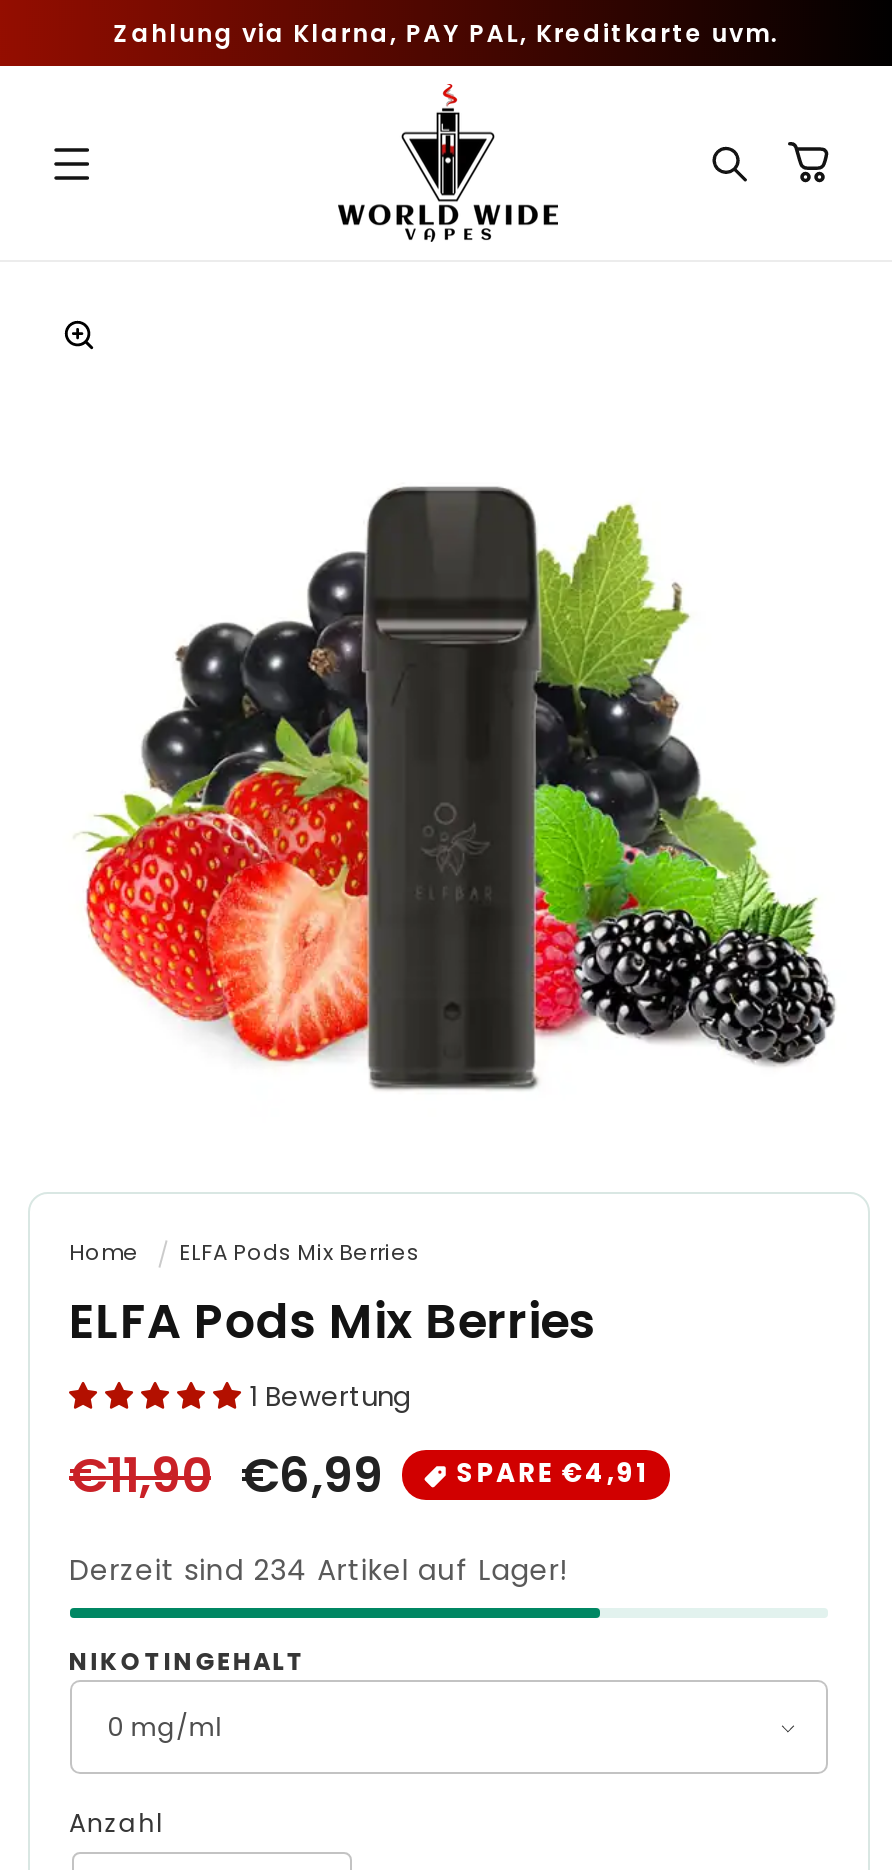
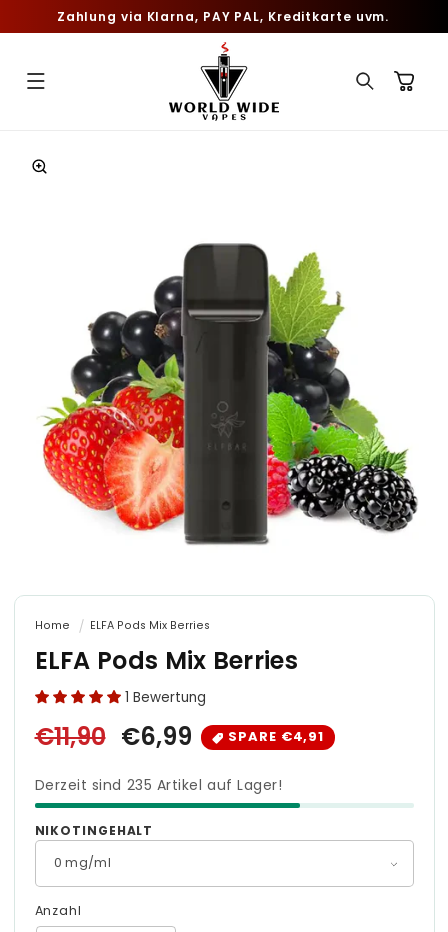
- Derzeit sind 234 Artikel auf Lager!
+ Derzeit sind 235 Artikel auf Lager!
